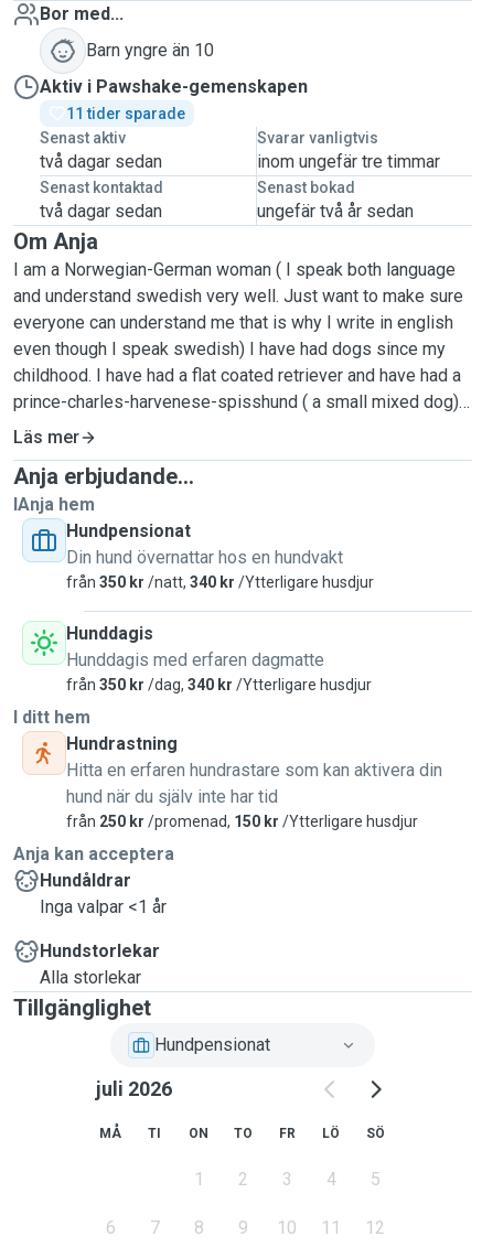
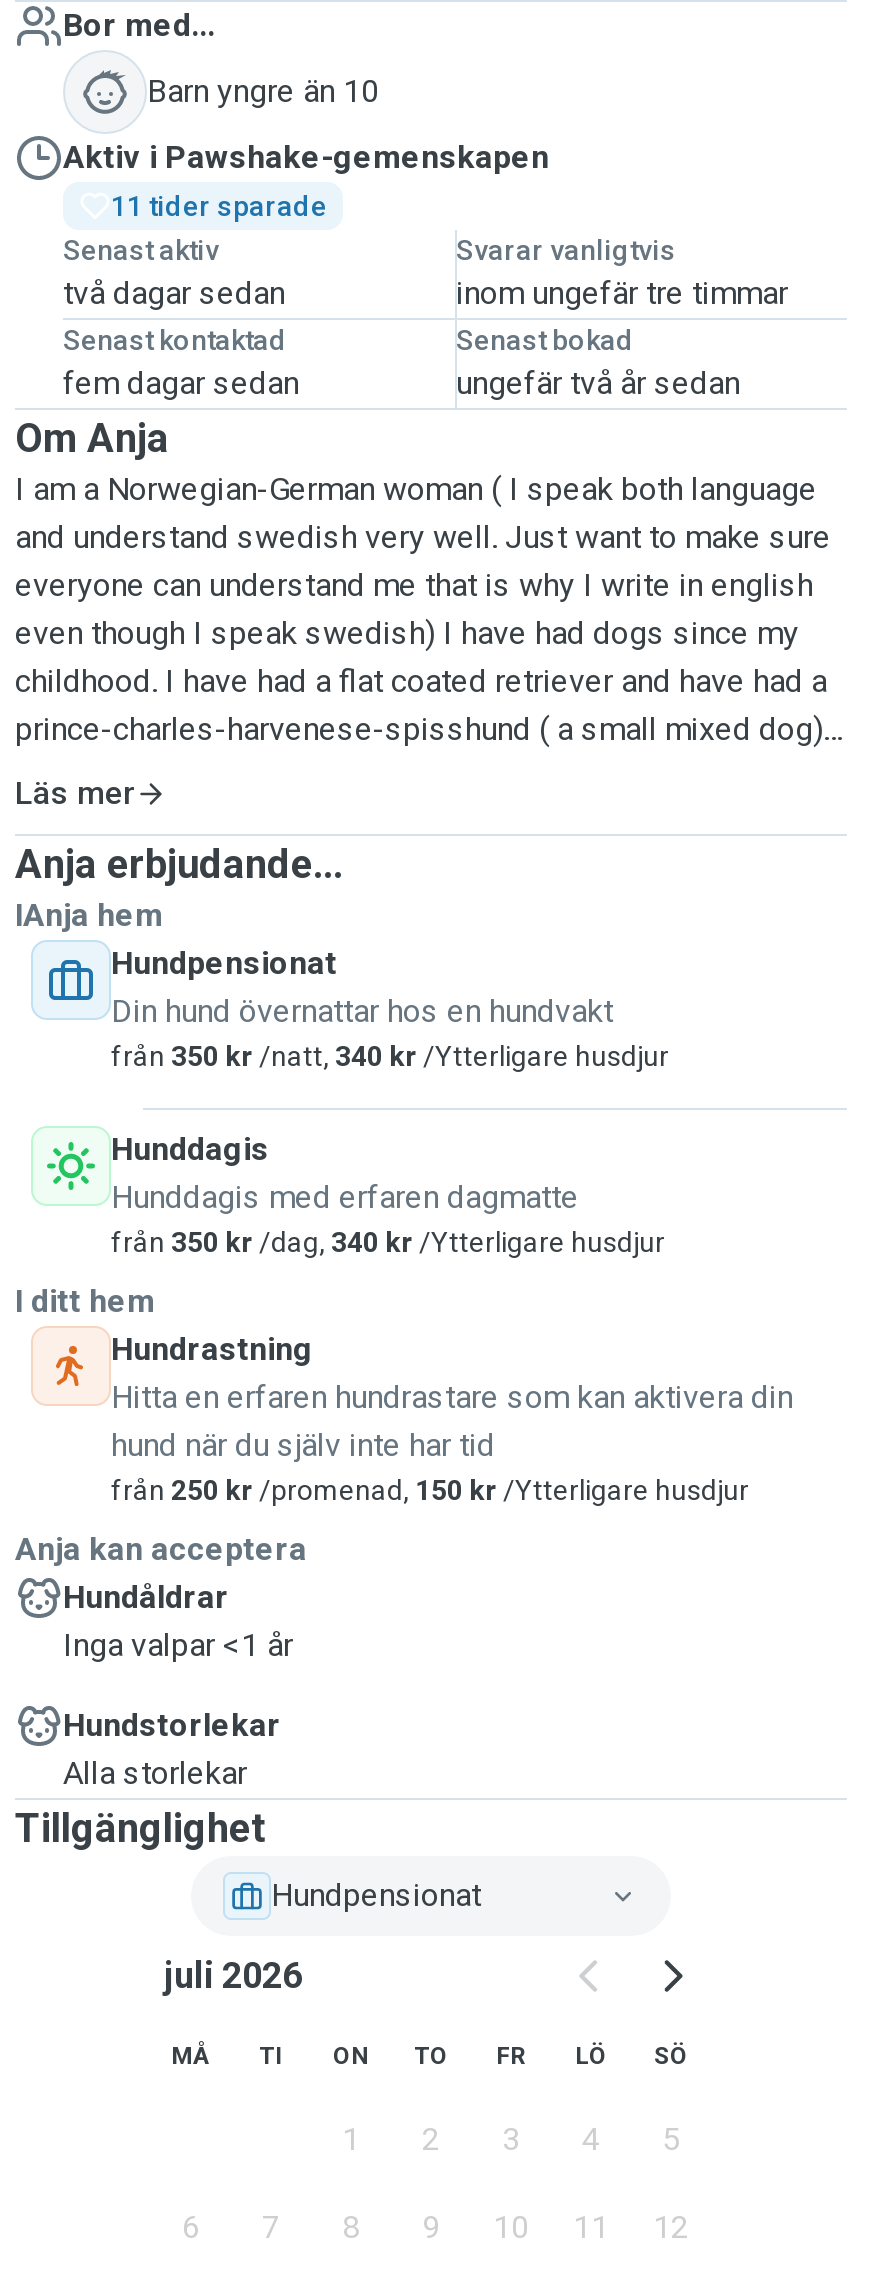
- två dagar sedan
+ fem dagar sedan
